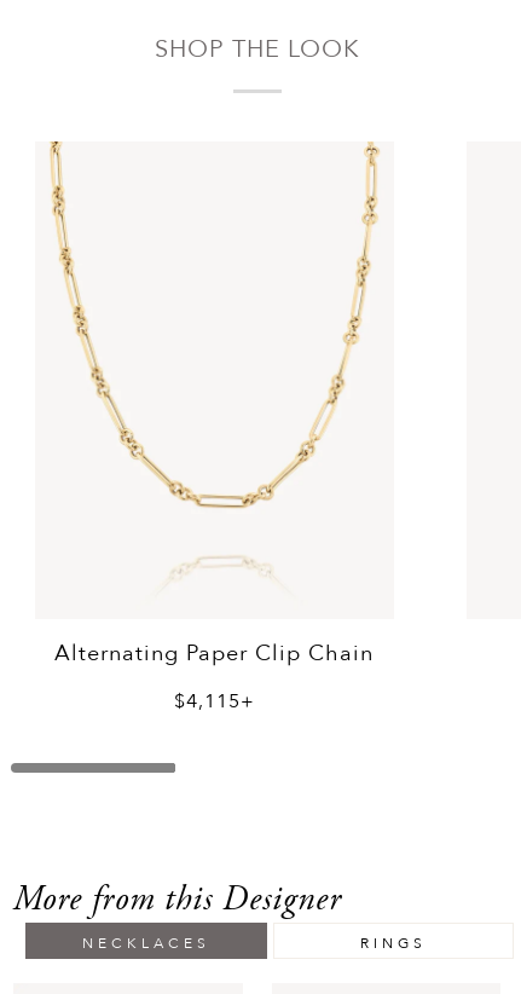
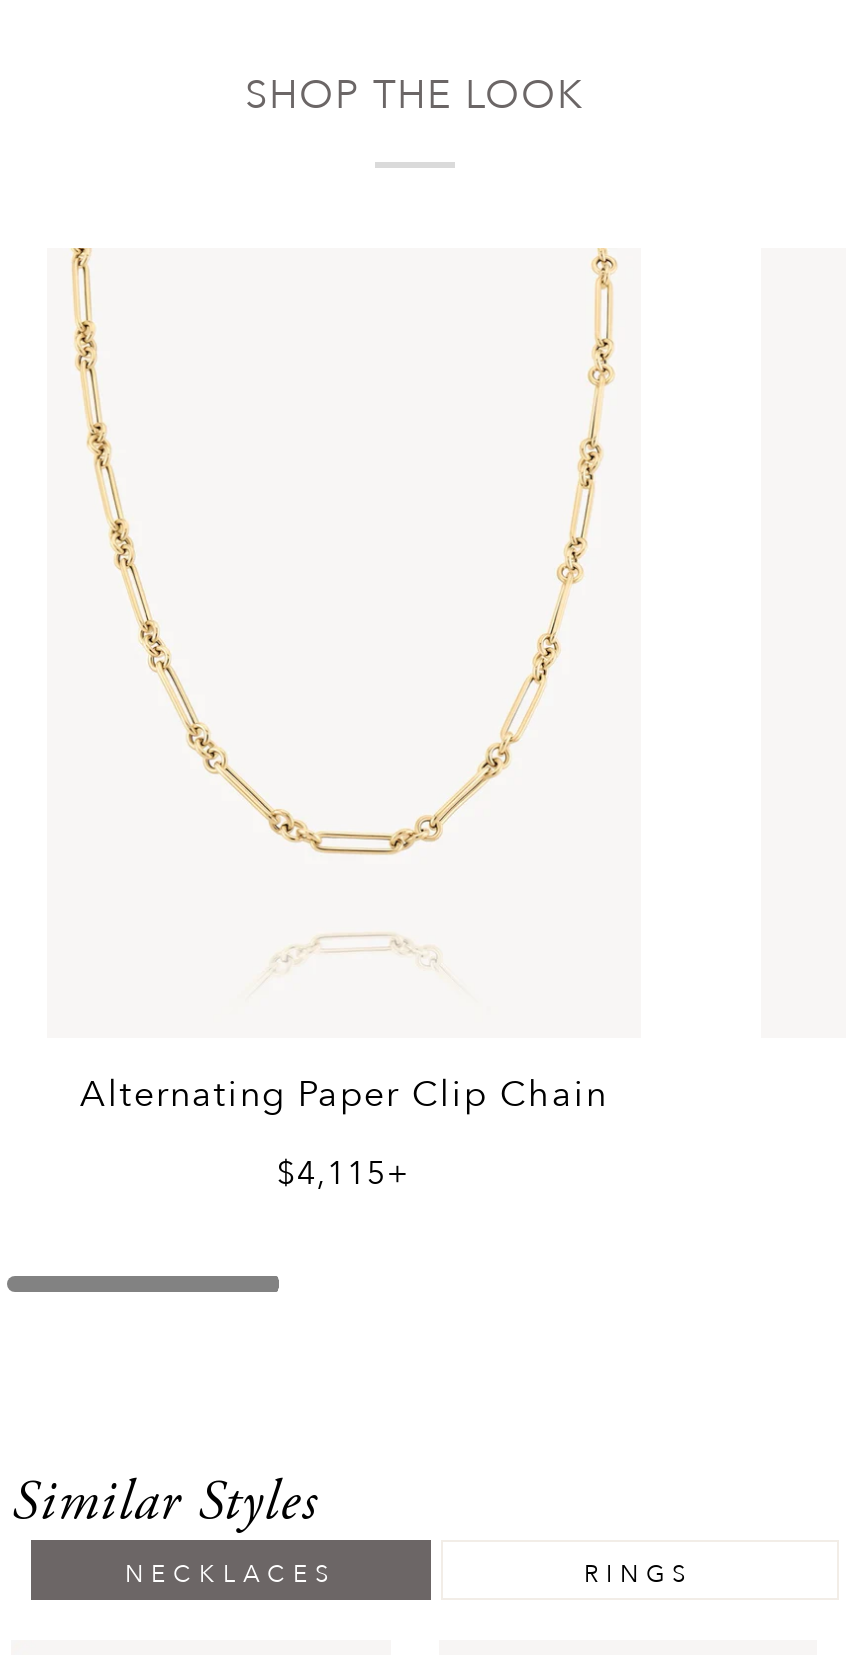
- More from this Designer
+ Similar Styles
